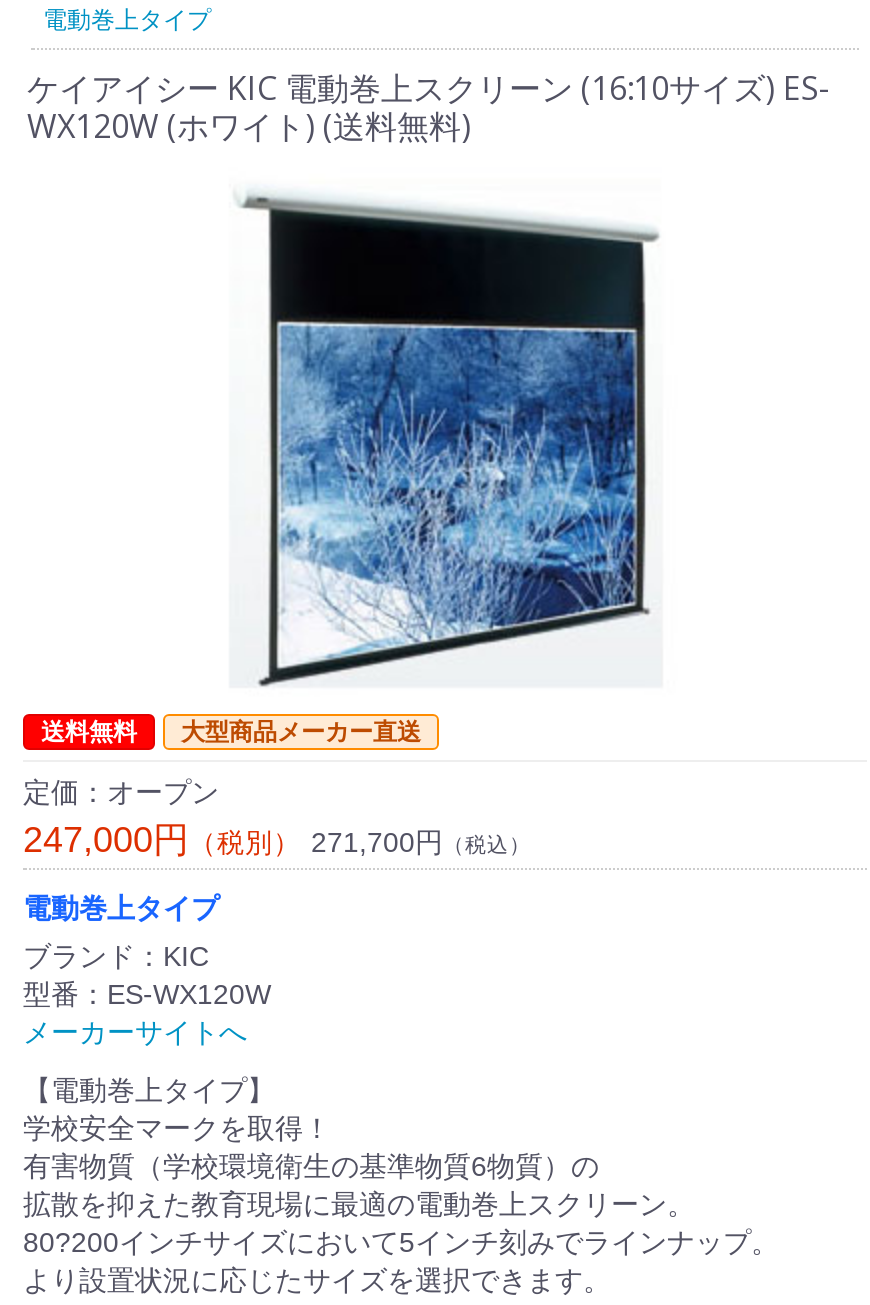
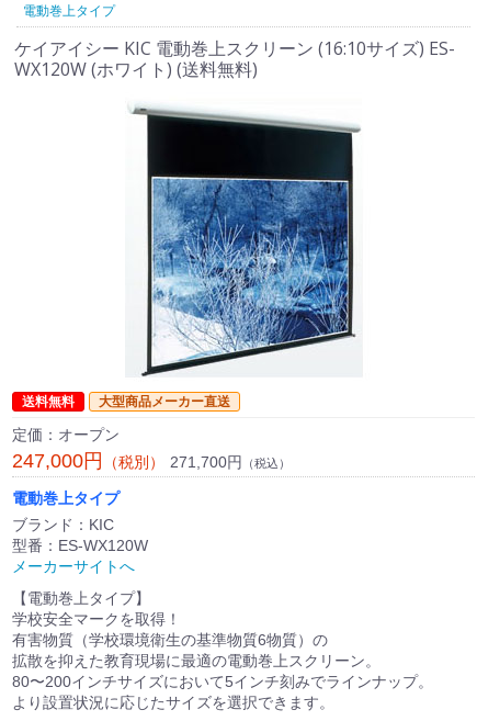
- 80?200インチサイズにおいて5インチ刻みでラインナップ。
+ 80〜200インチサイズにおいて5インチ刻みでラインナップ。
